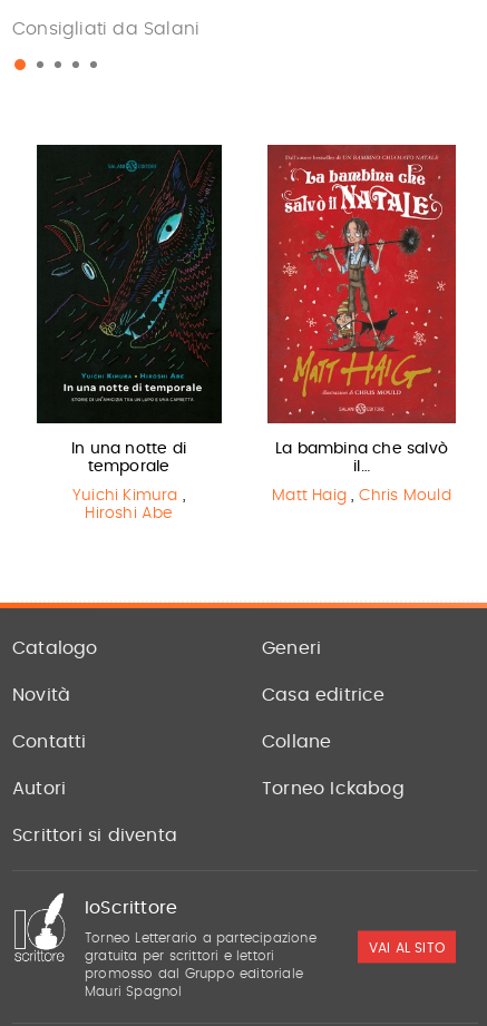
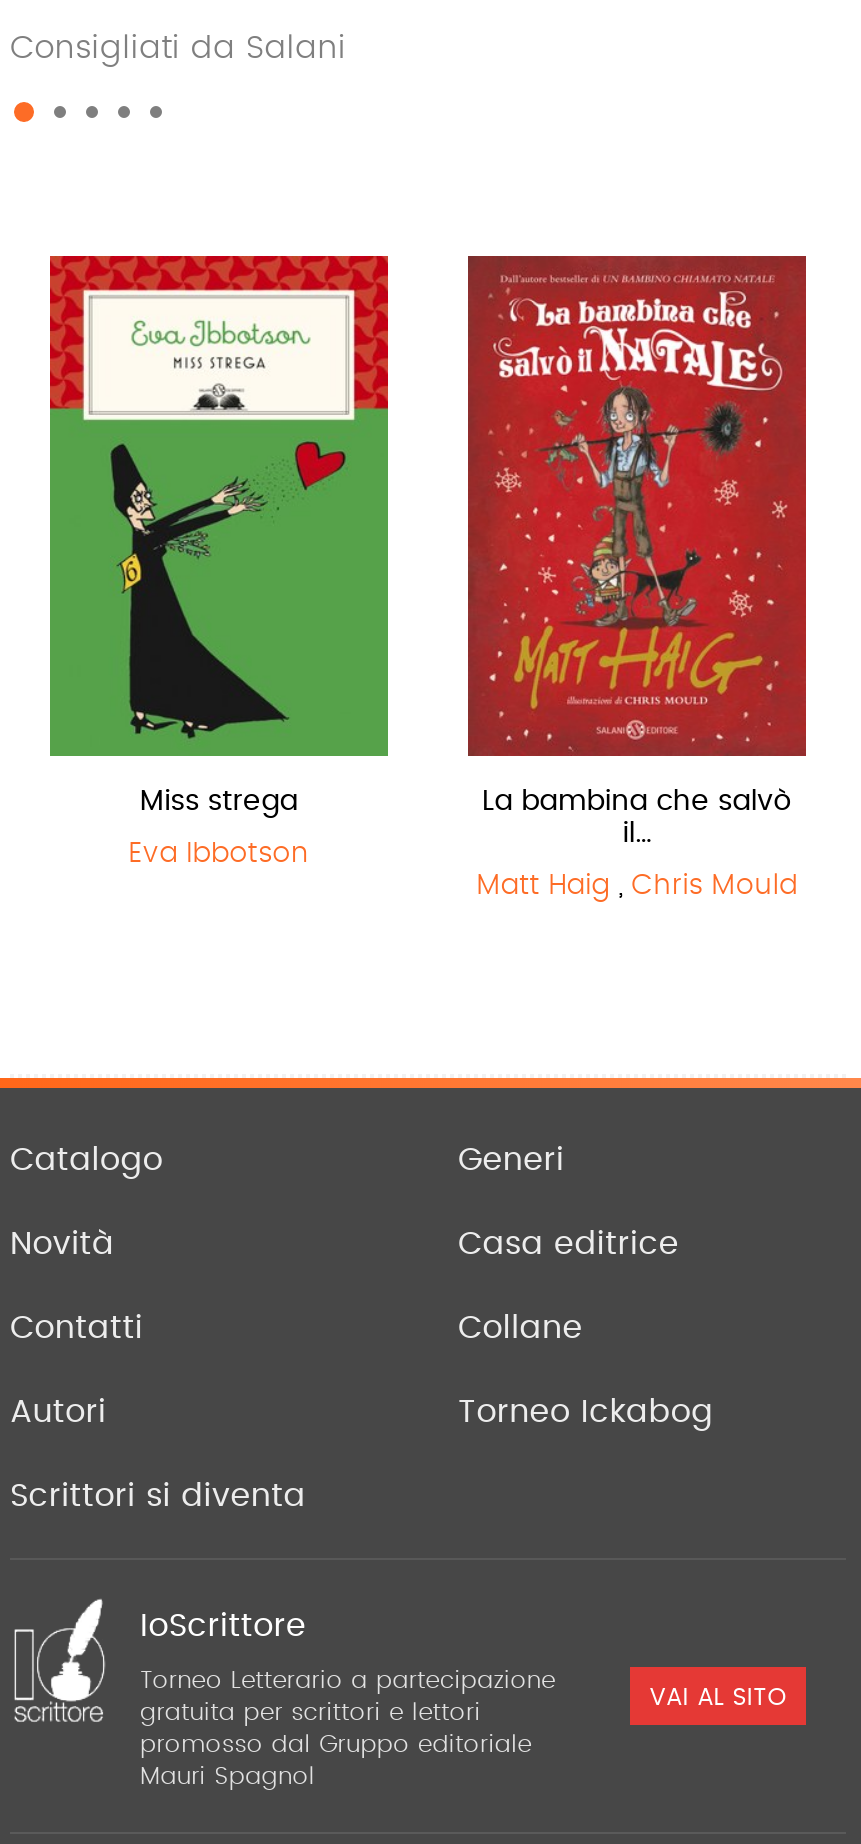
- [image]
- In una notte di
- temporale
+ [image]
+ Miss strega

- Yuichi Kimura,
- Hiroshi Abe
+ Eva Ibbotson
